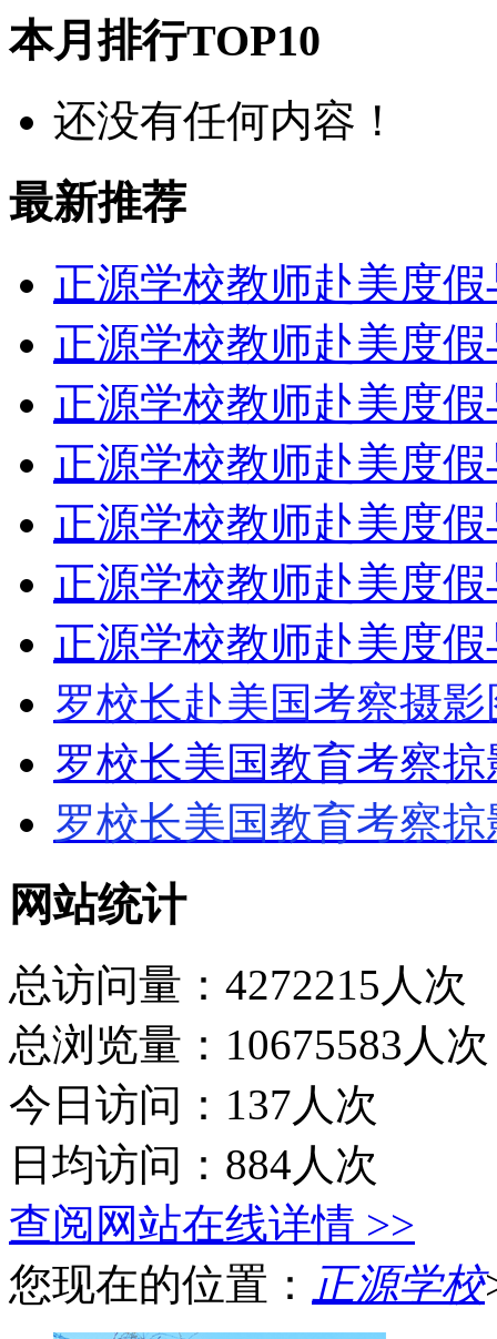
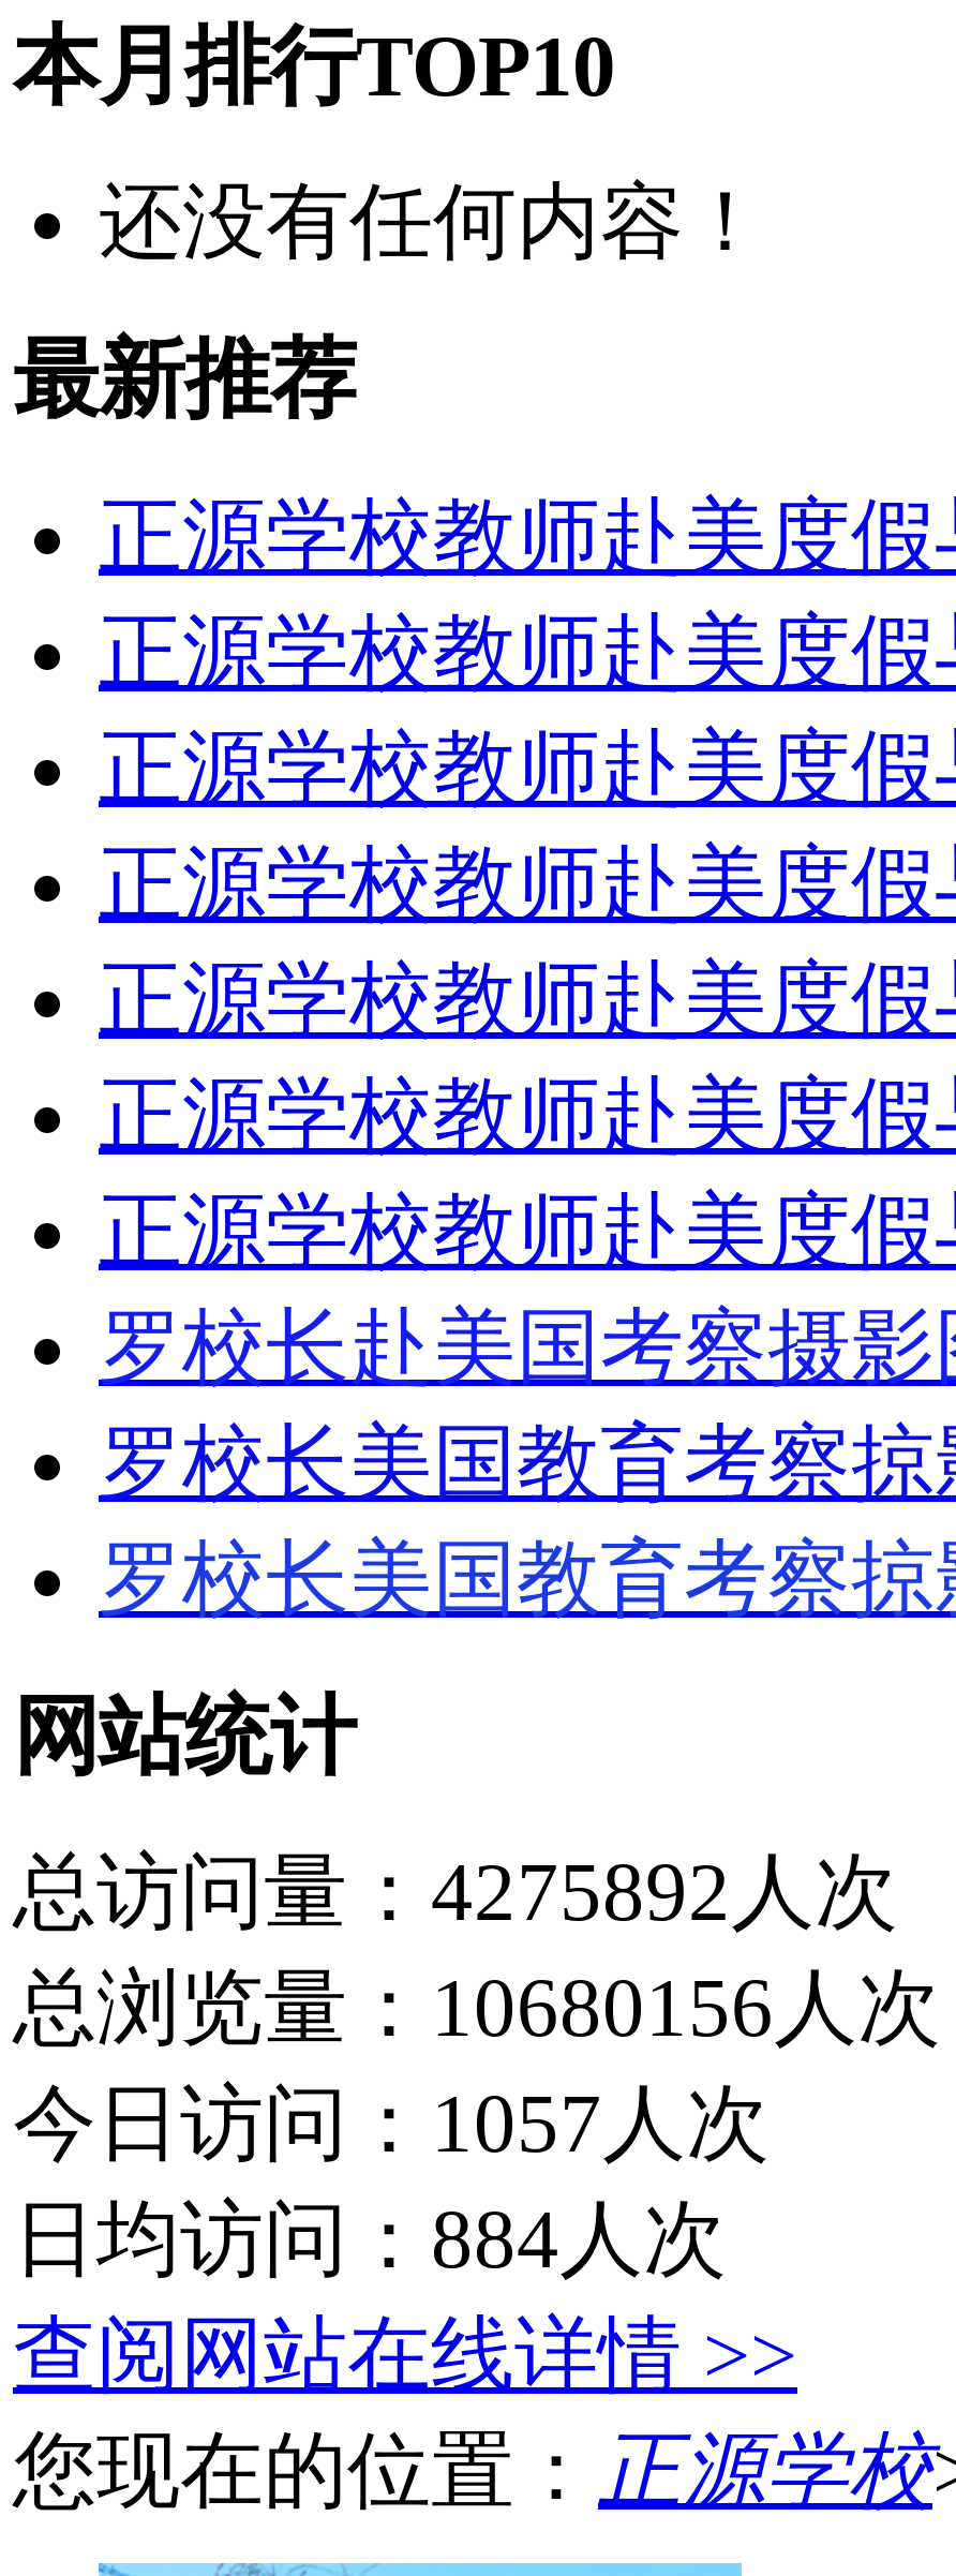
- 总访问量：4272215人次
+ 总访问量：4275892人次

- 总浏览量：10675583人次
+ 总浏览量：10680156人次

- 今日访问：137人次
+ 今日访问：1057人次
